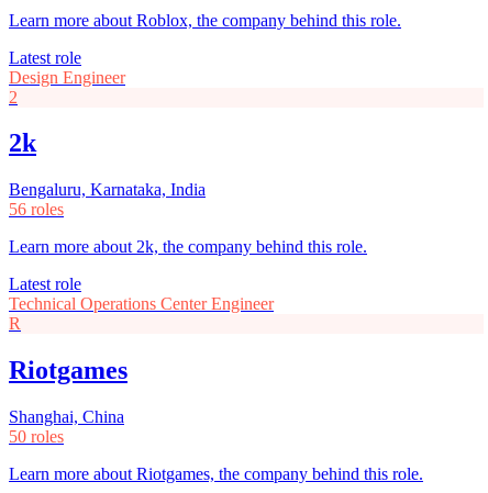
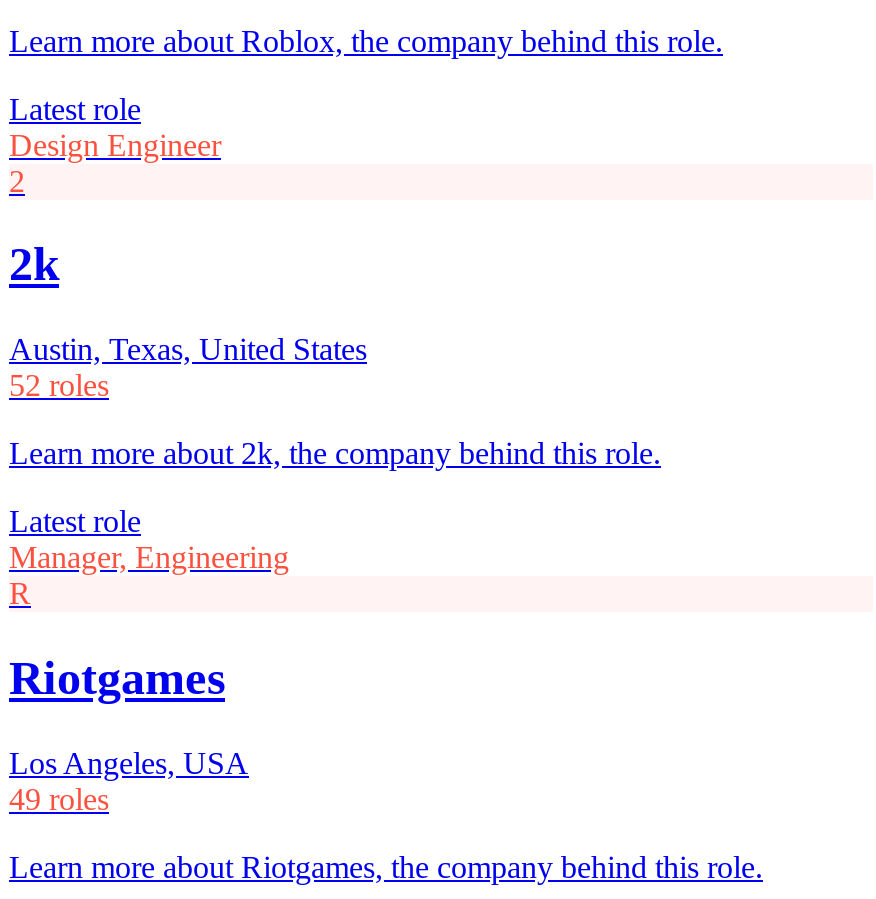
- Bengaluru, Karnataka, India
- 56 roles
+ Austin, Texas, United States
+ 52 roles

- Technical Operations Center Engineer
+ Manager, Engineering

- Shanghai, China
- 50 roles
+ Los Angeles, USA
+ 49 roles
